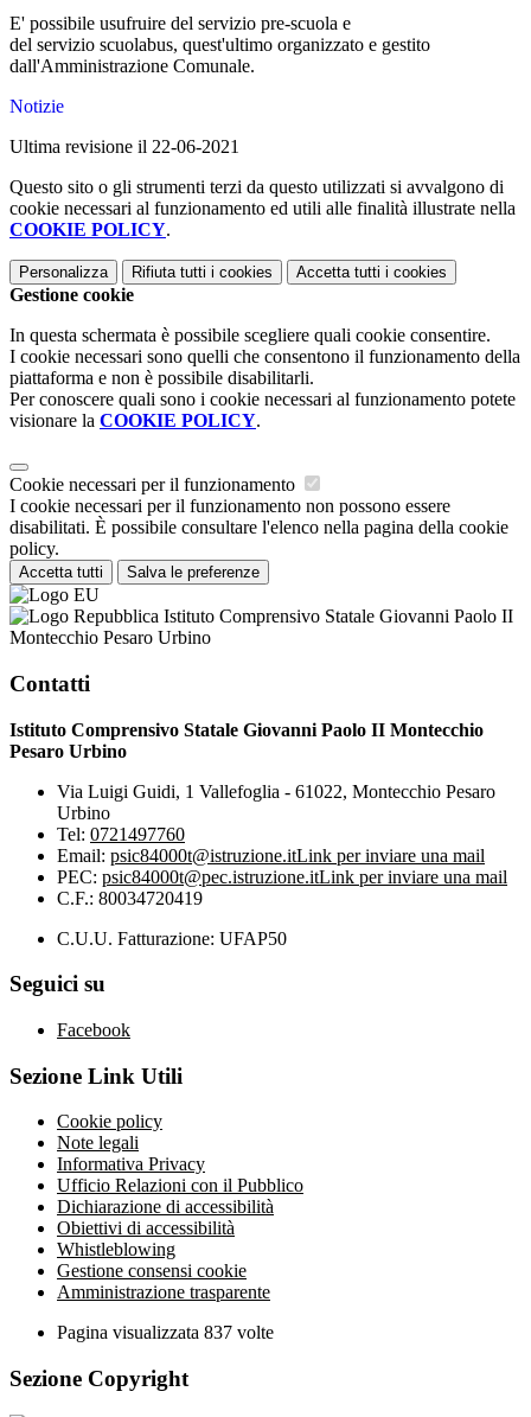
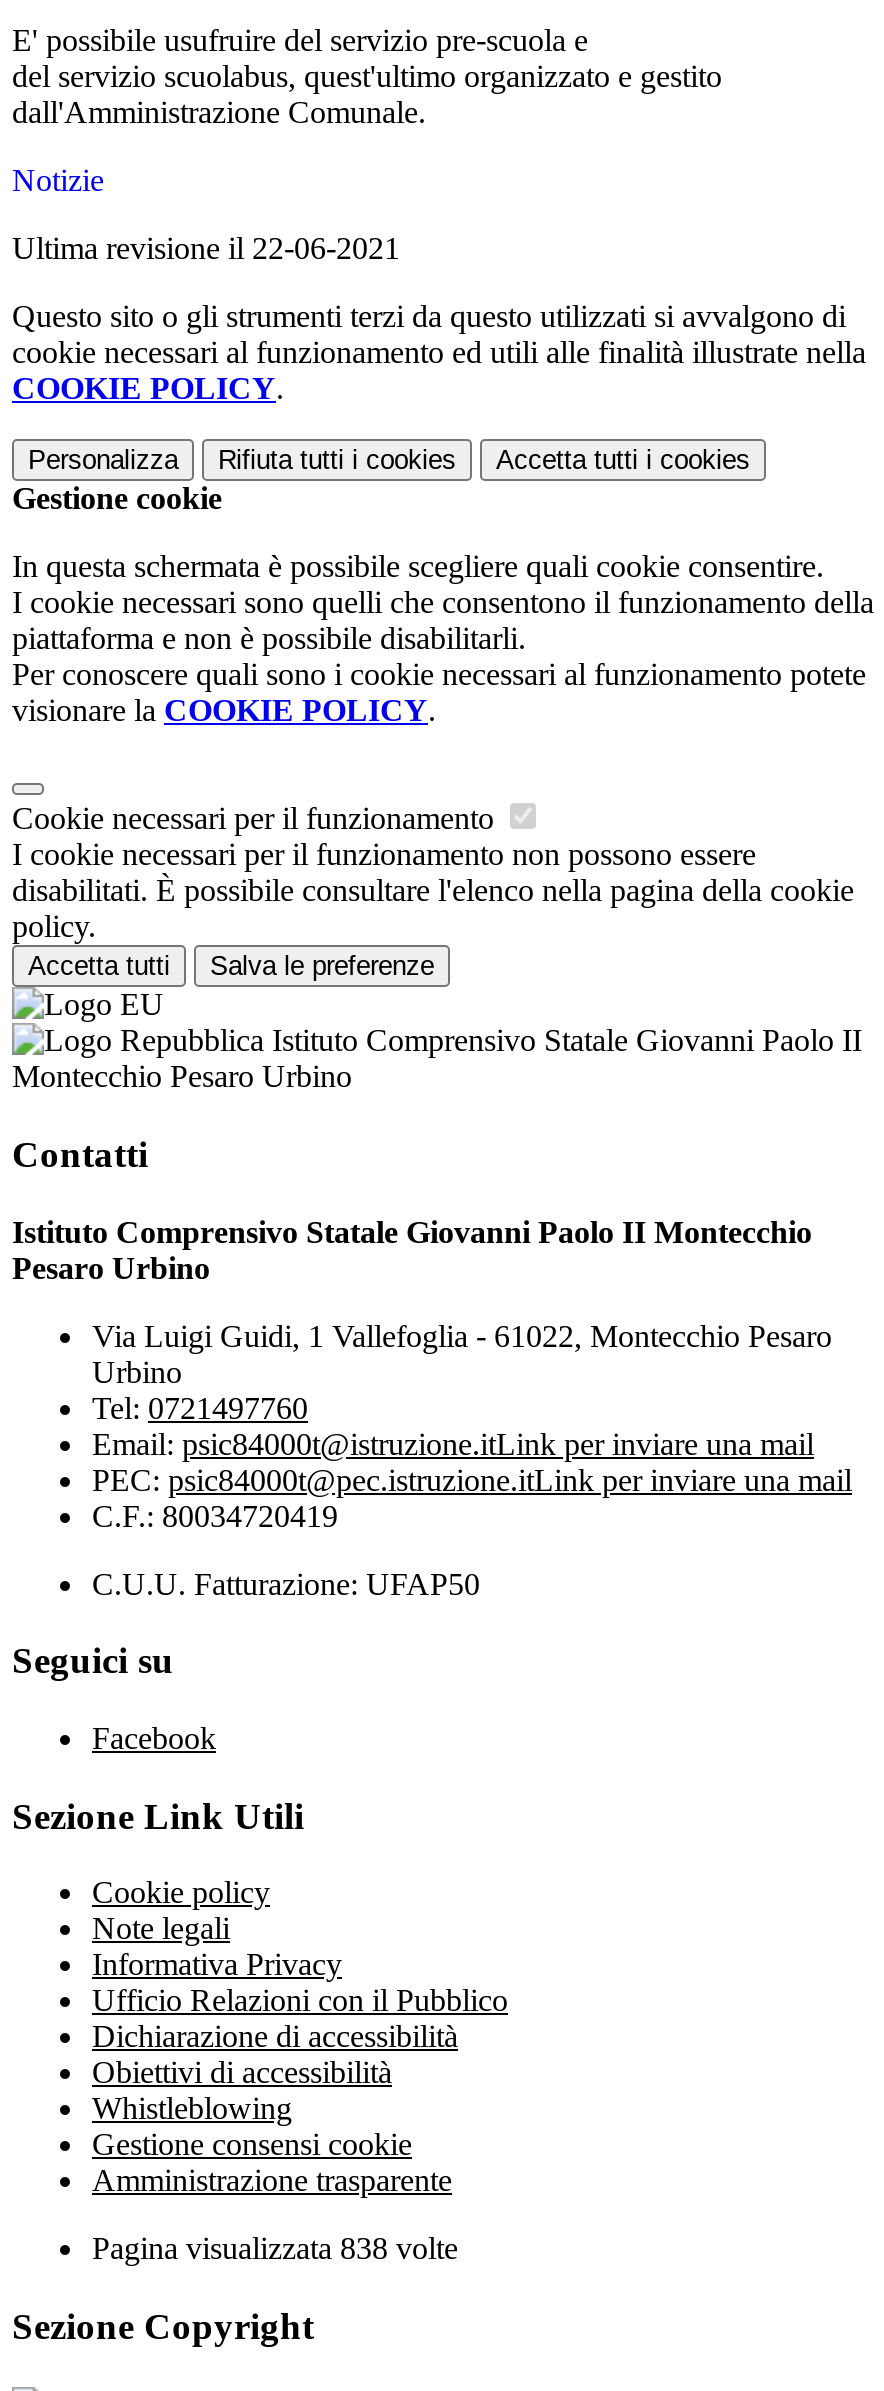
- Pagina visualizzata 837 volte
+ Pagina visualizzata 838 volte
